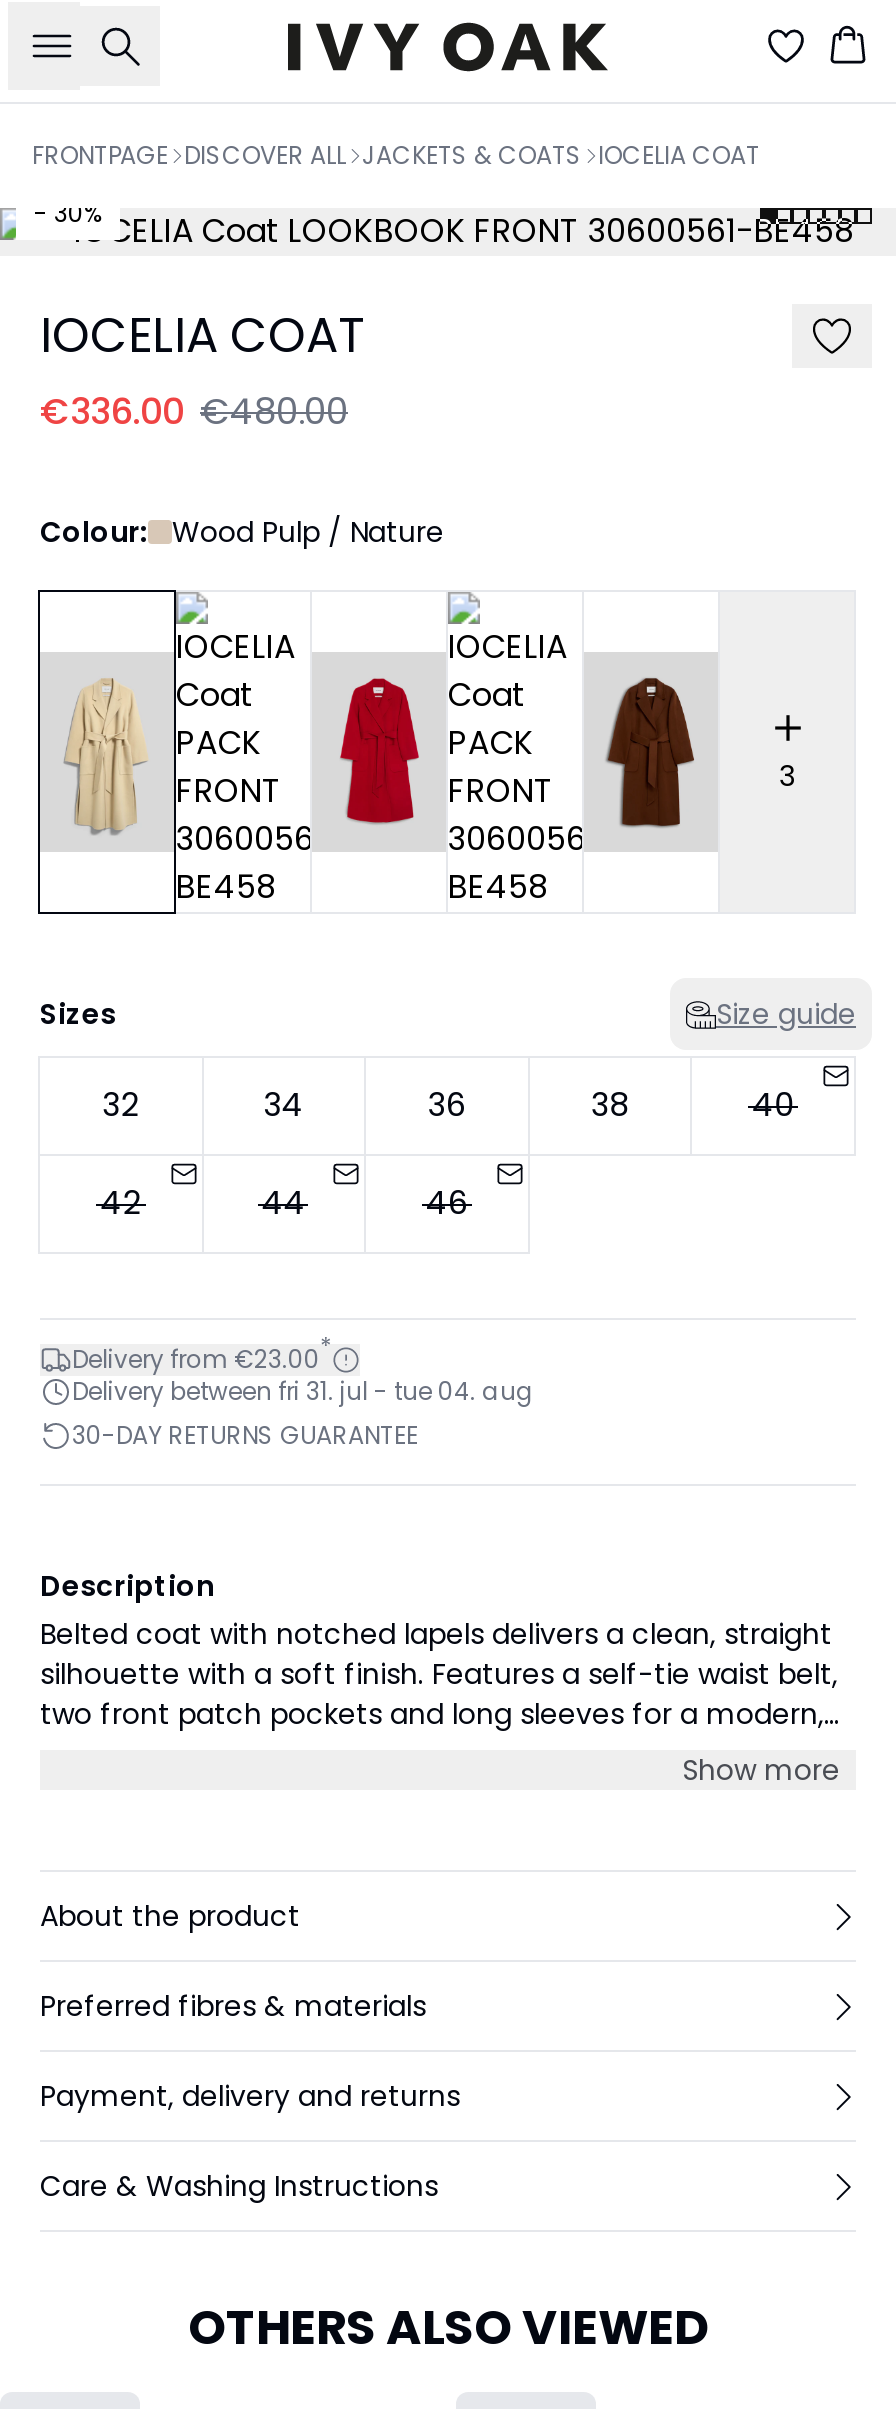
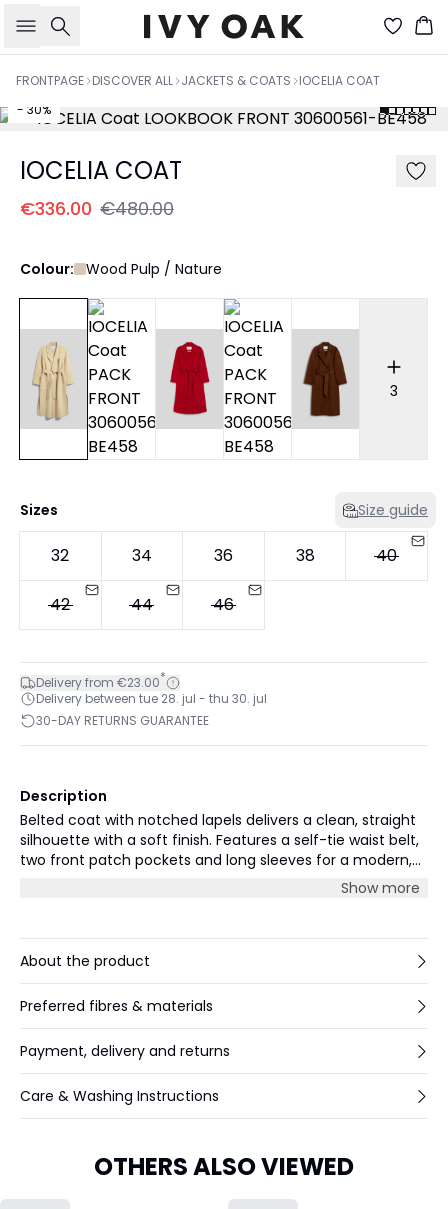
- Delivery between fri 31. jul - tue 04. aug
+ Delivery between tue 28. jul - thu 30. jul
